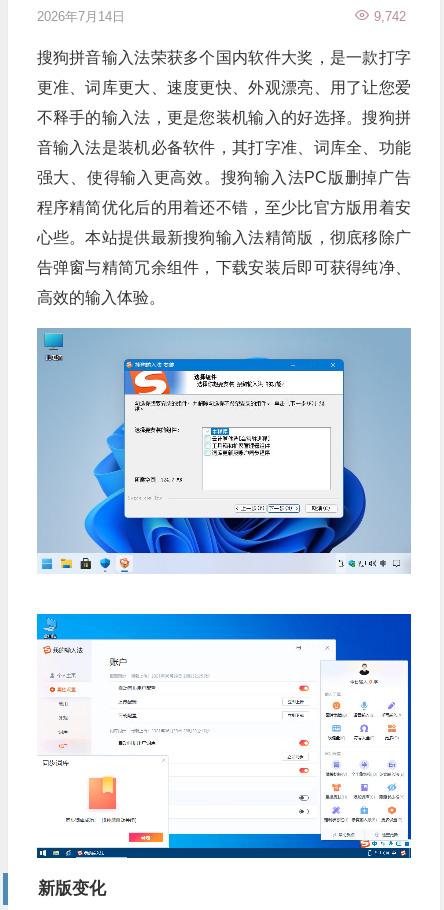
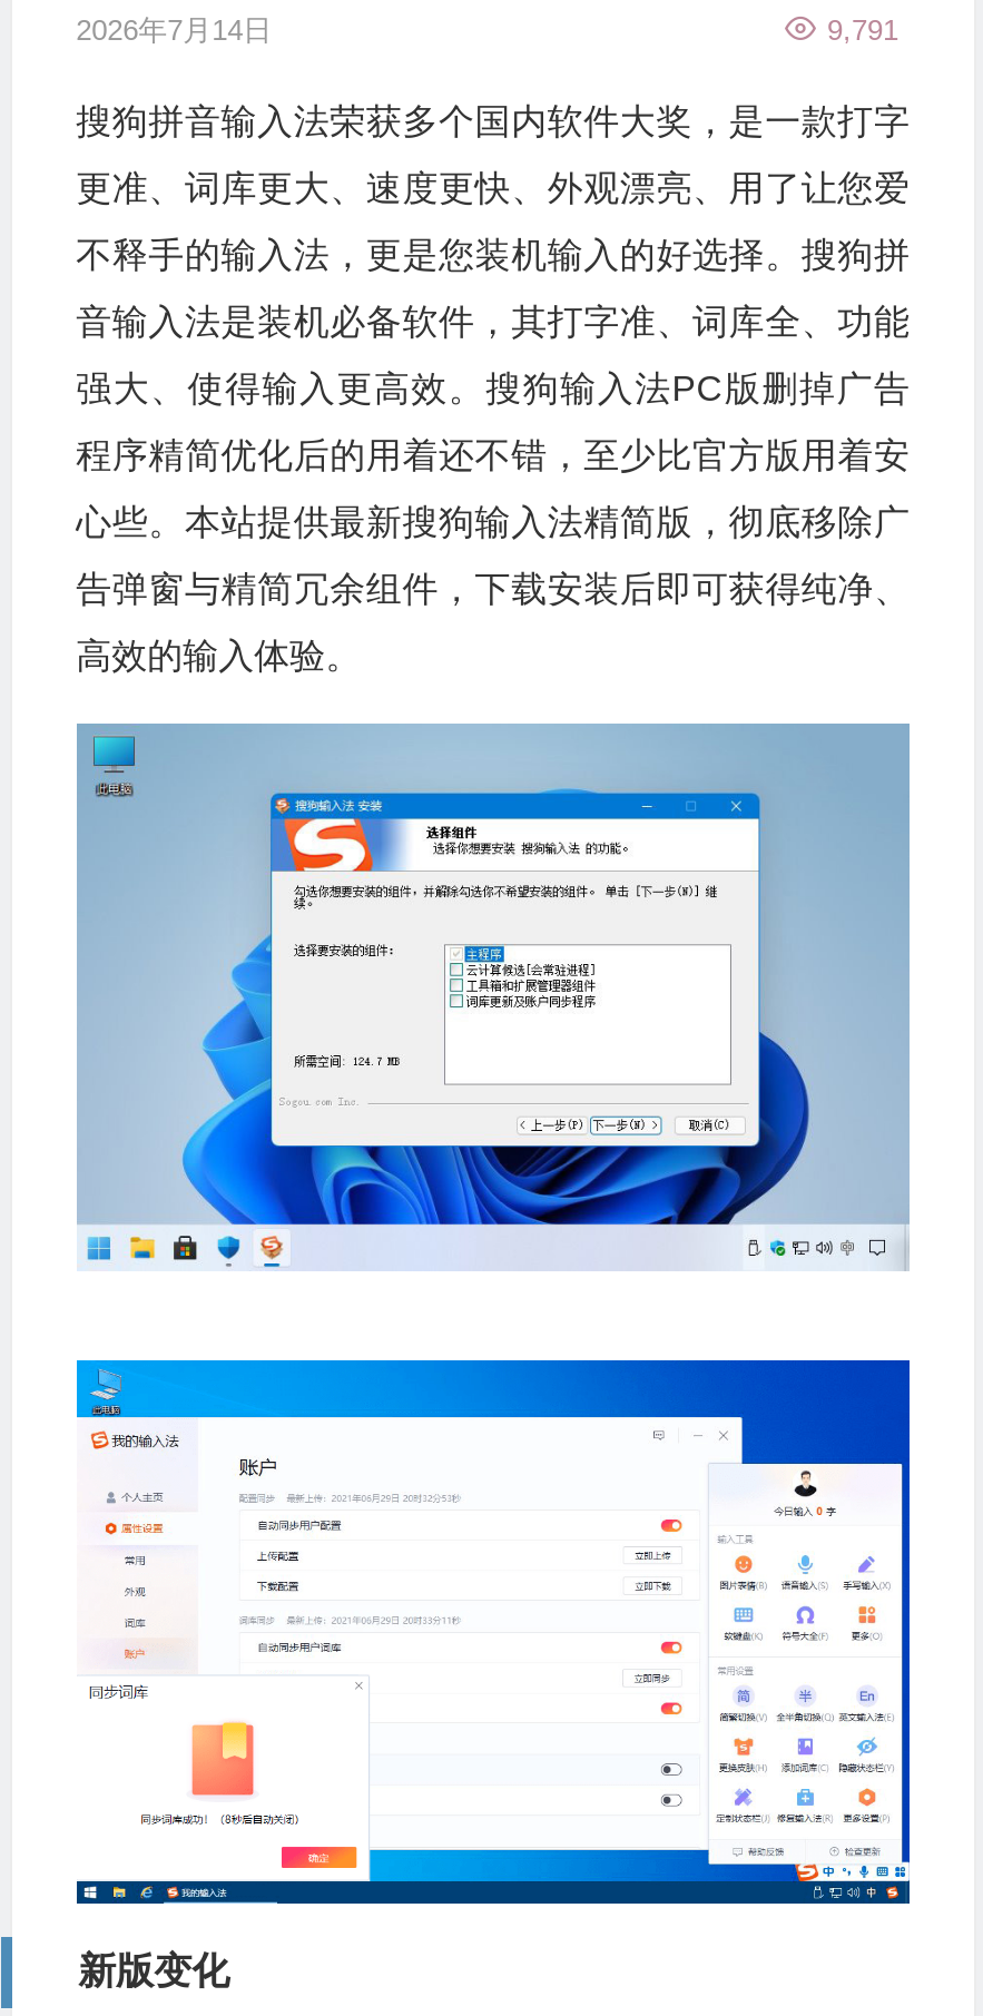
- 9,742
+ 9,791
